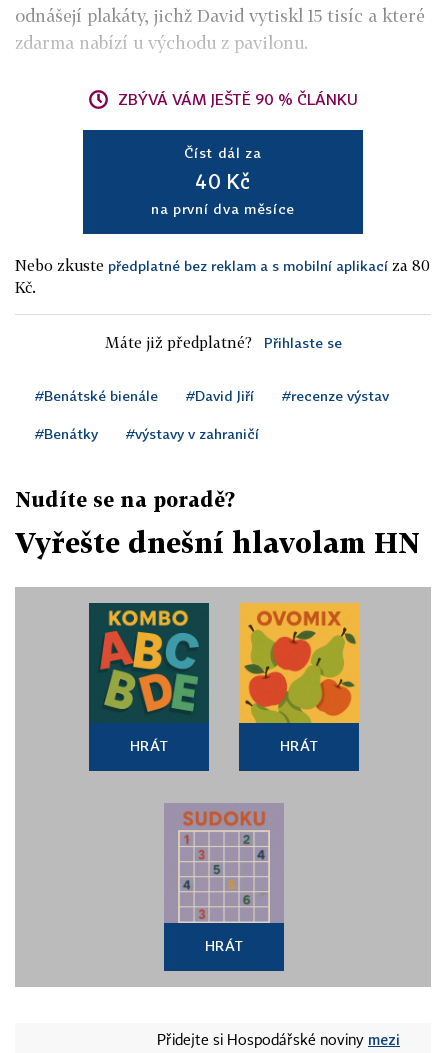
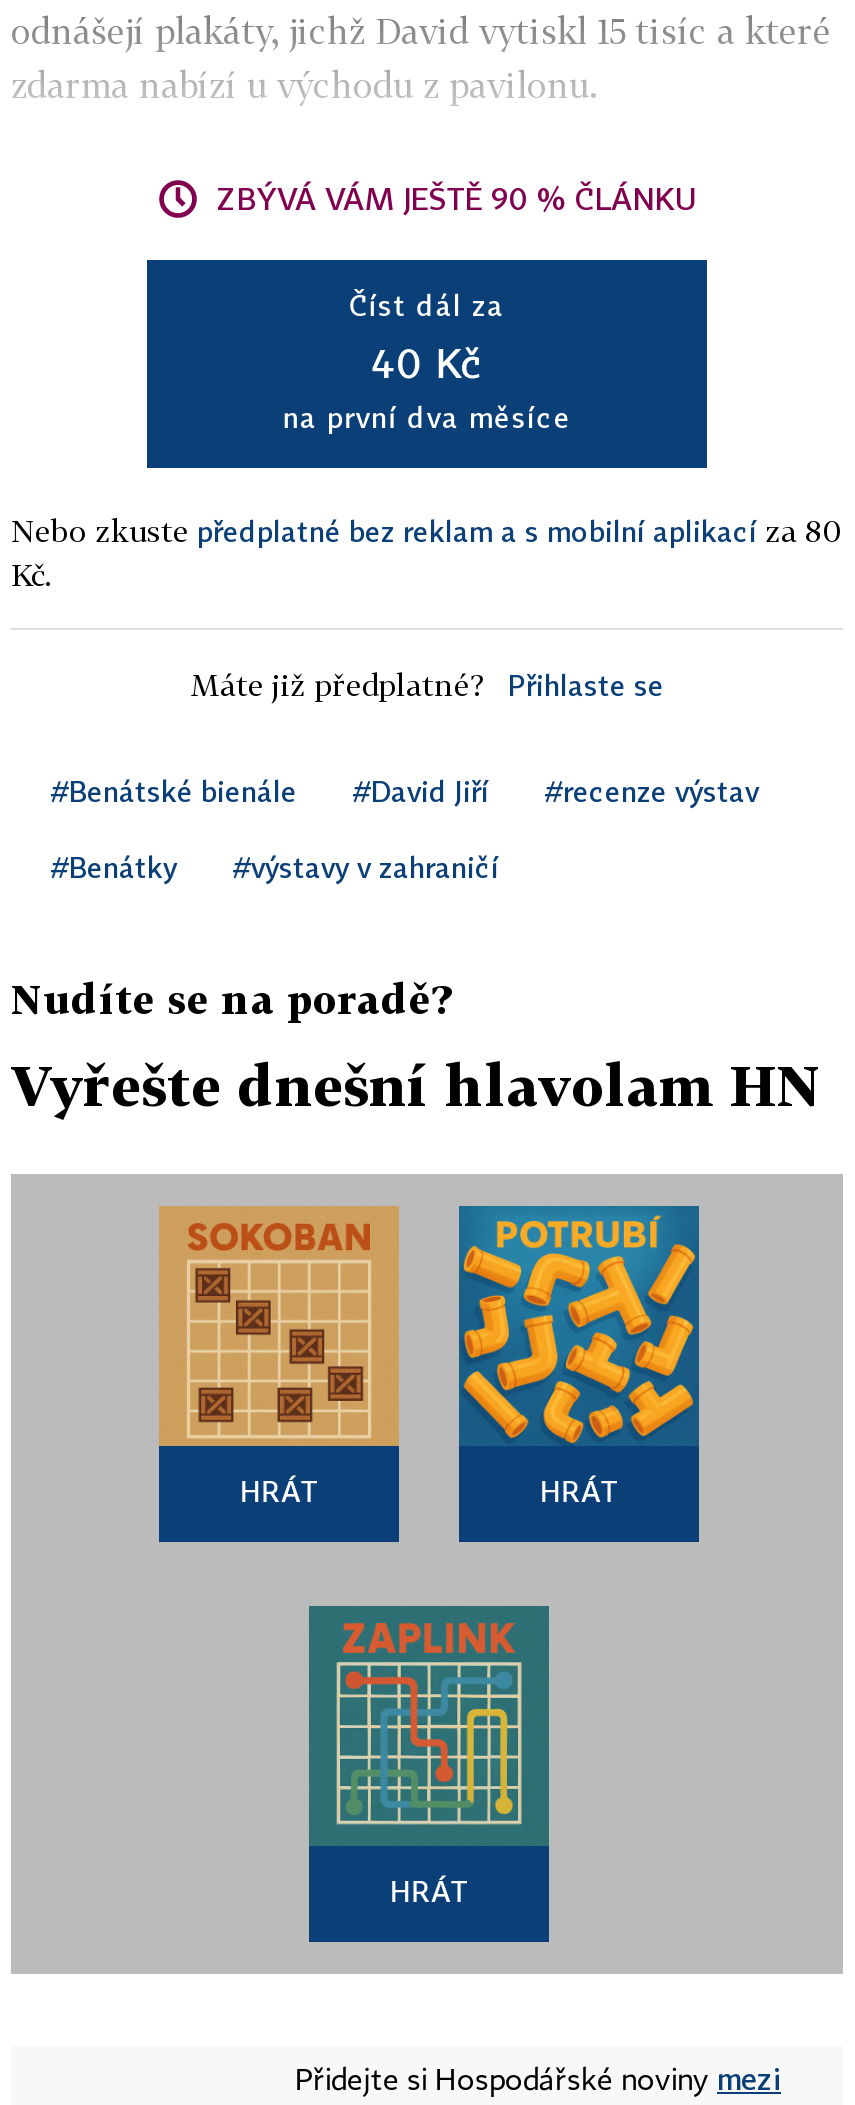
- [image]
+ [image]

- [image]
+ [image]

- [image]
+ [image]
